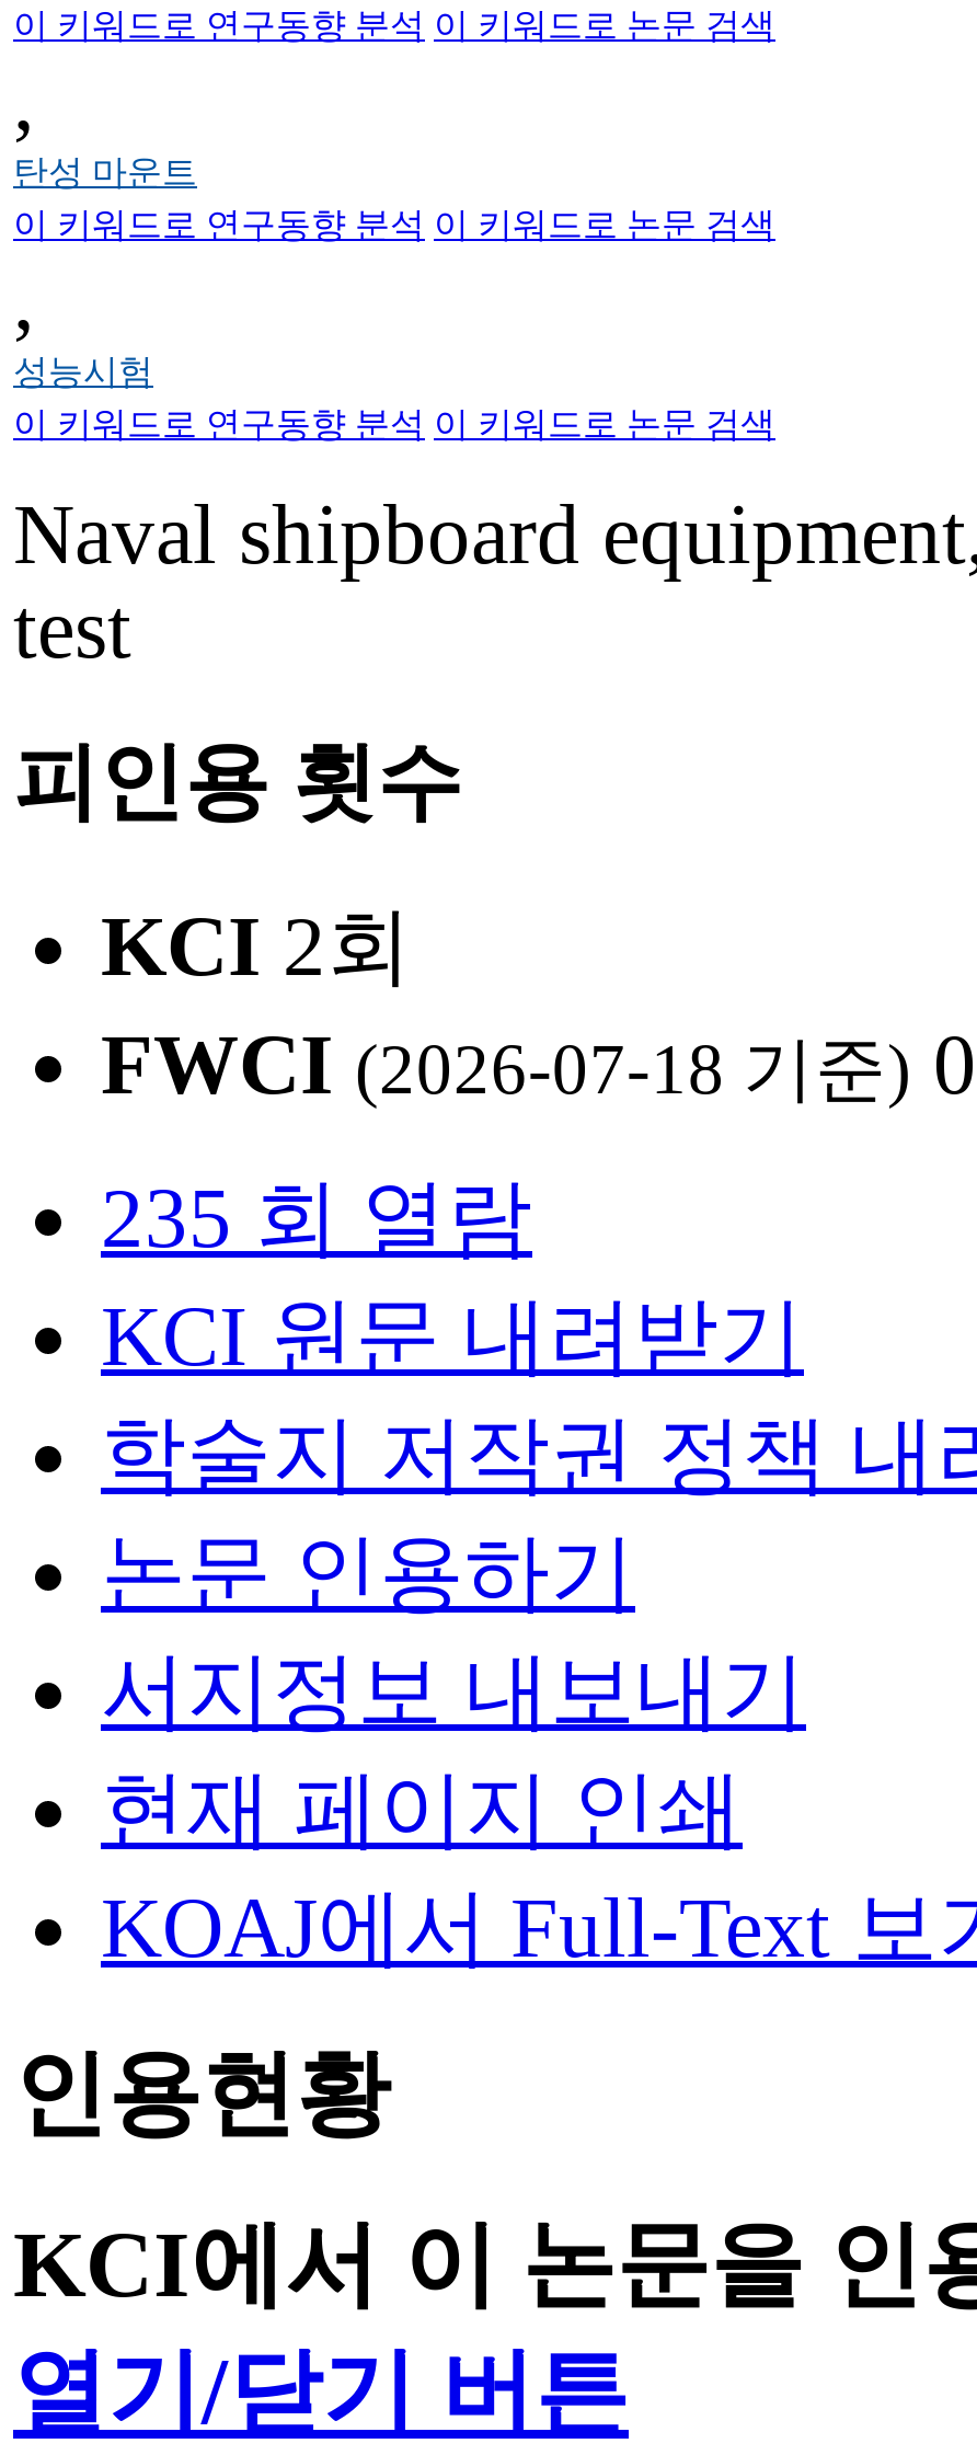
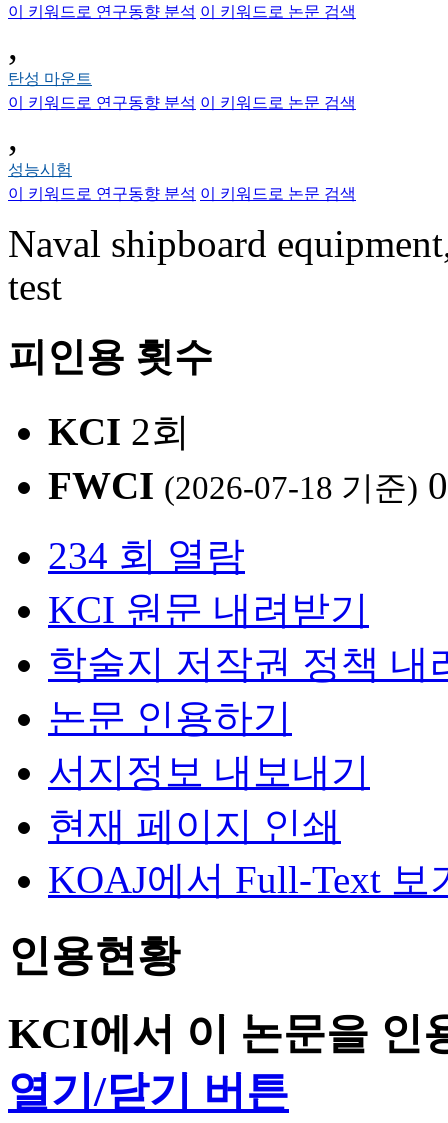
- 235 회 열람
+ 234 회 열람
